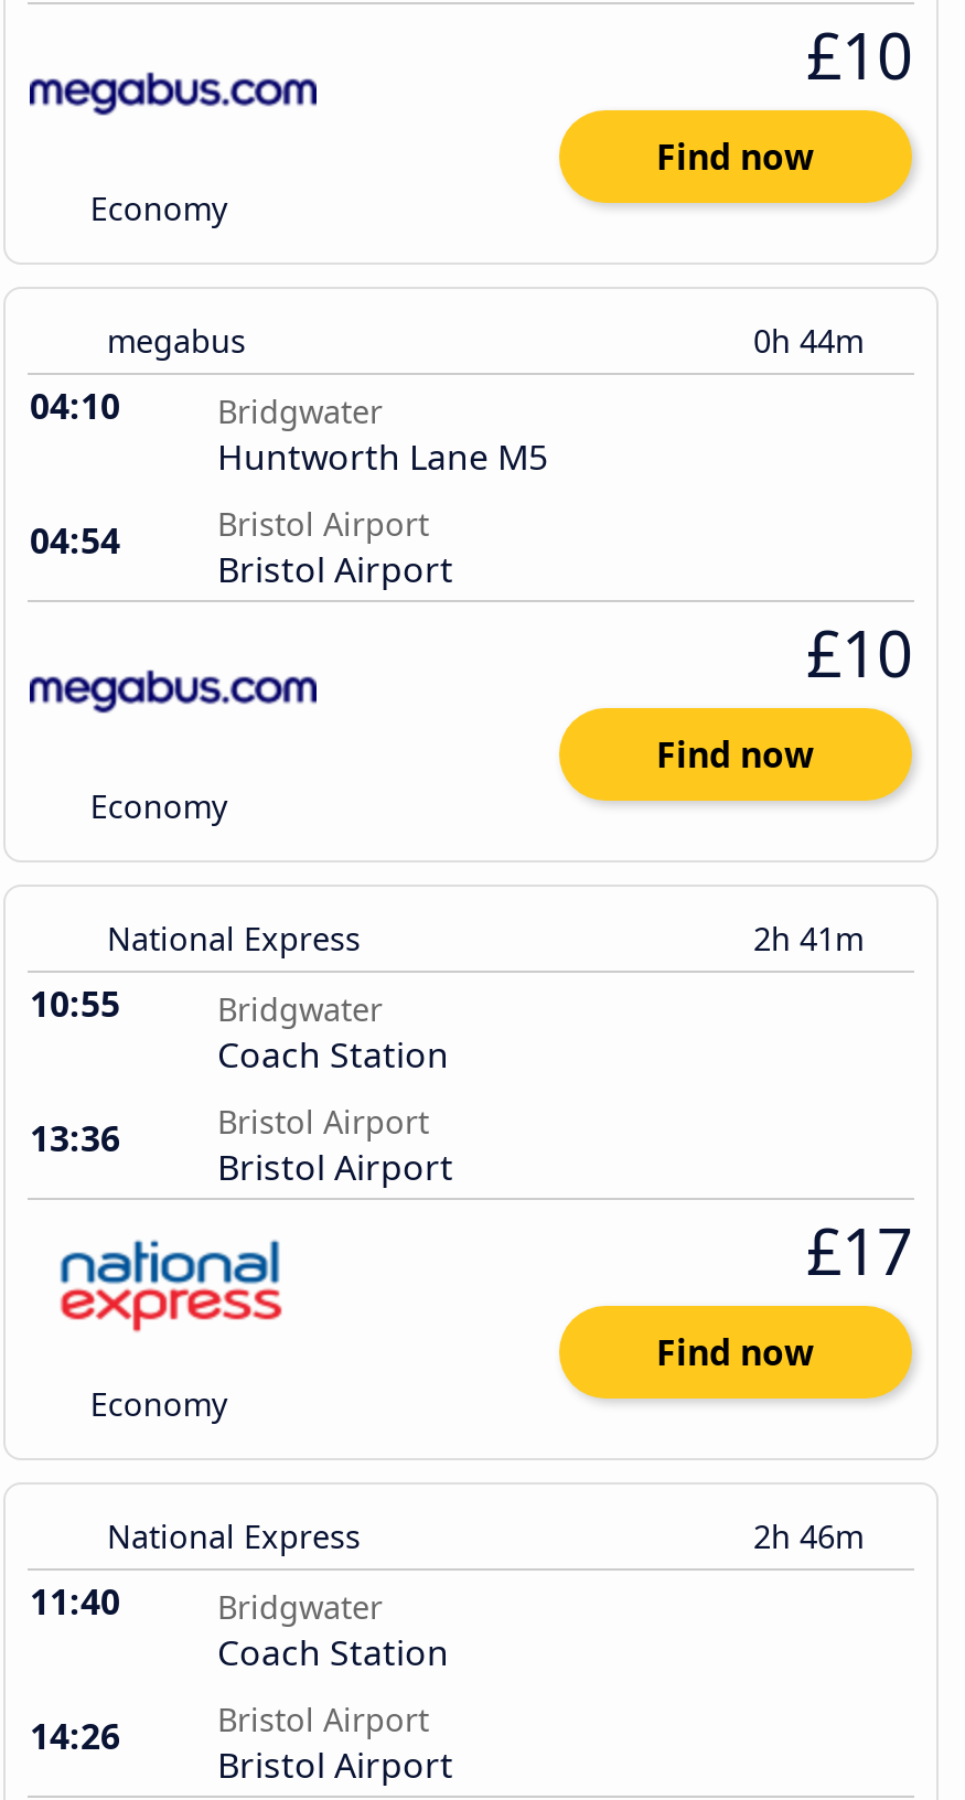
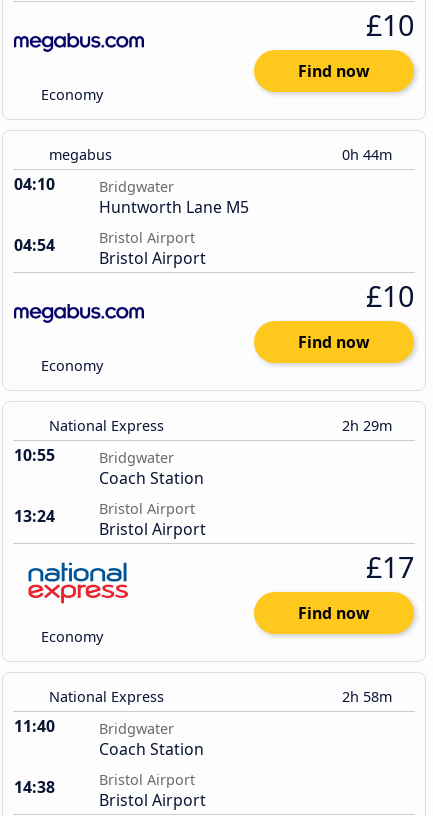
- 2h 41m
+ 2h 29m

- 13:36
+ 13:24

- 2h 46m
+ 2h 58m

- 14:26
+ 14:38
